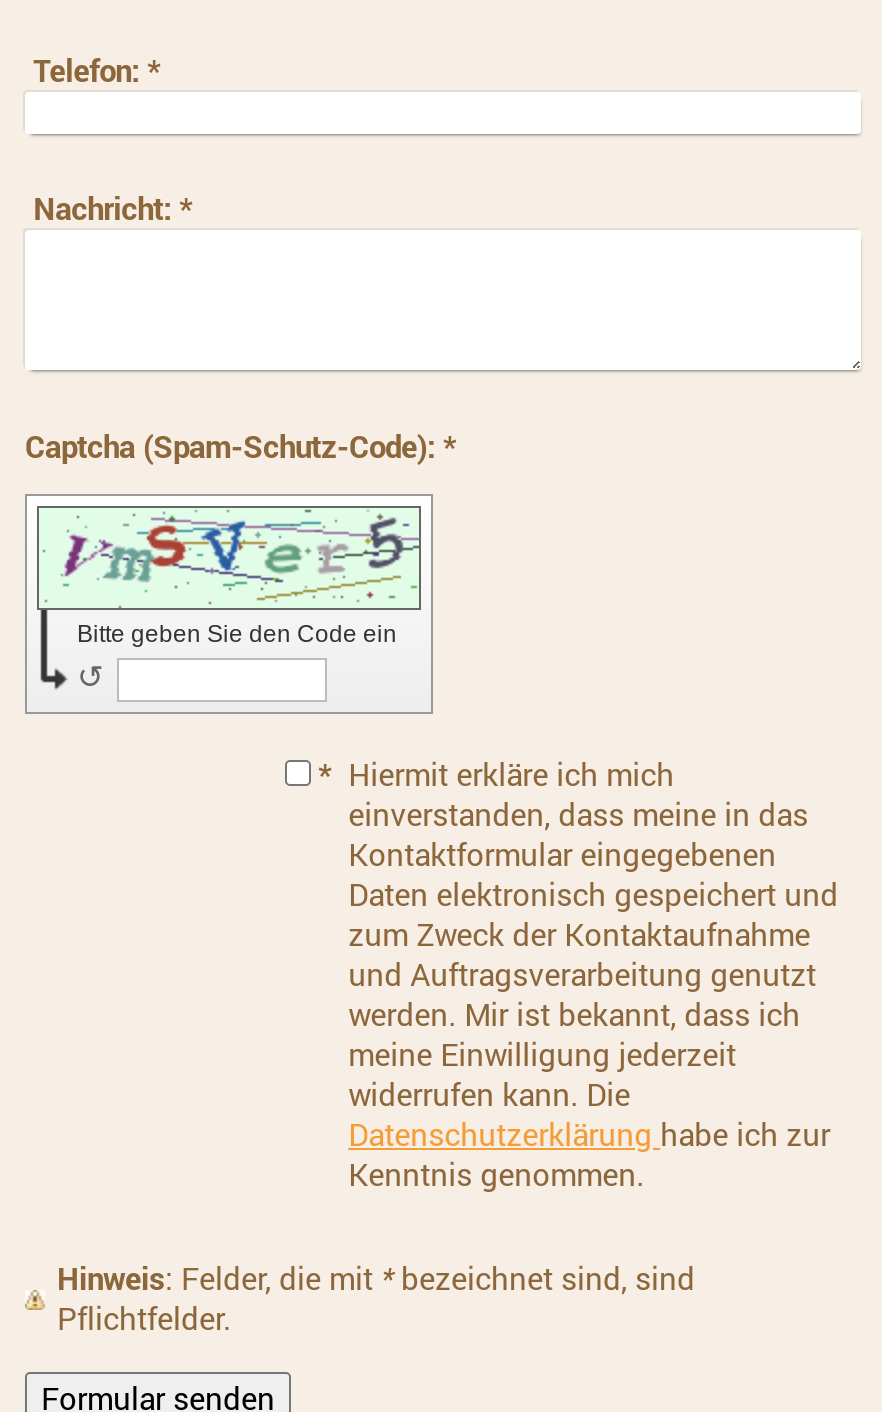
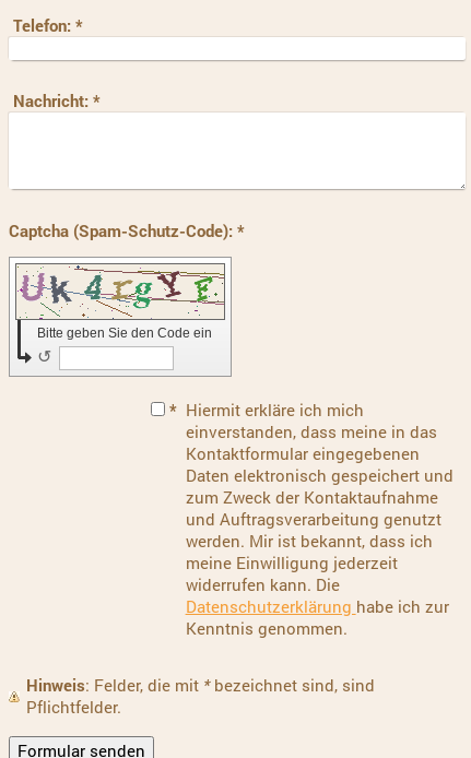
- [image]
+ [image]
